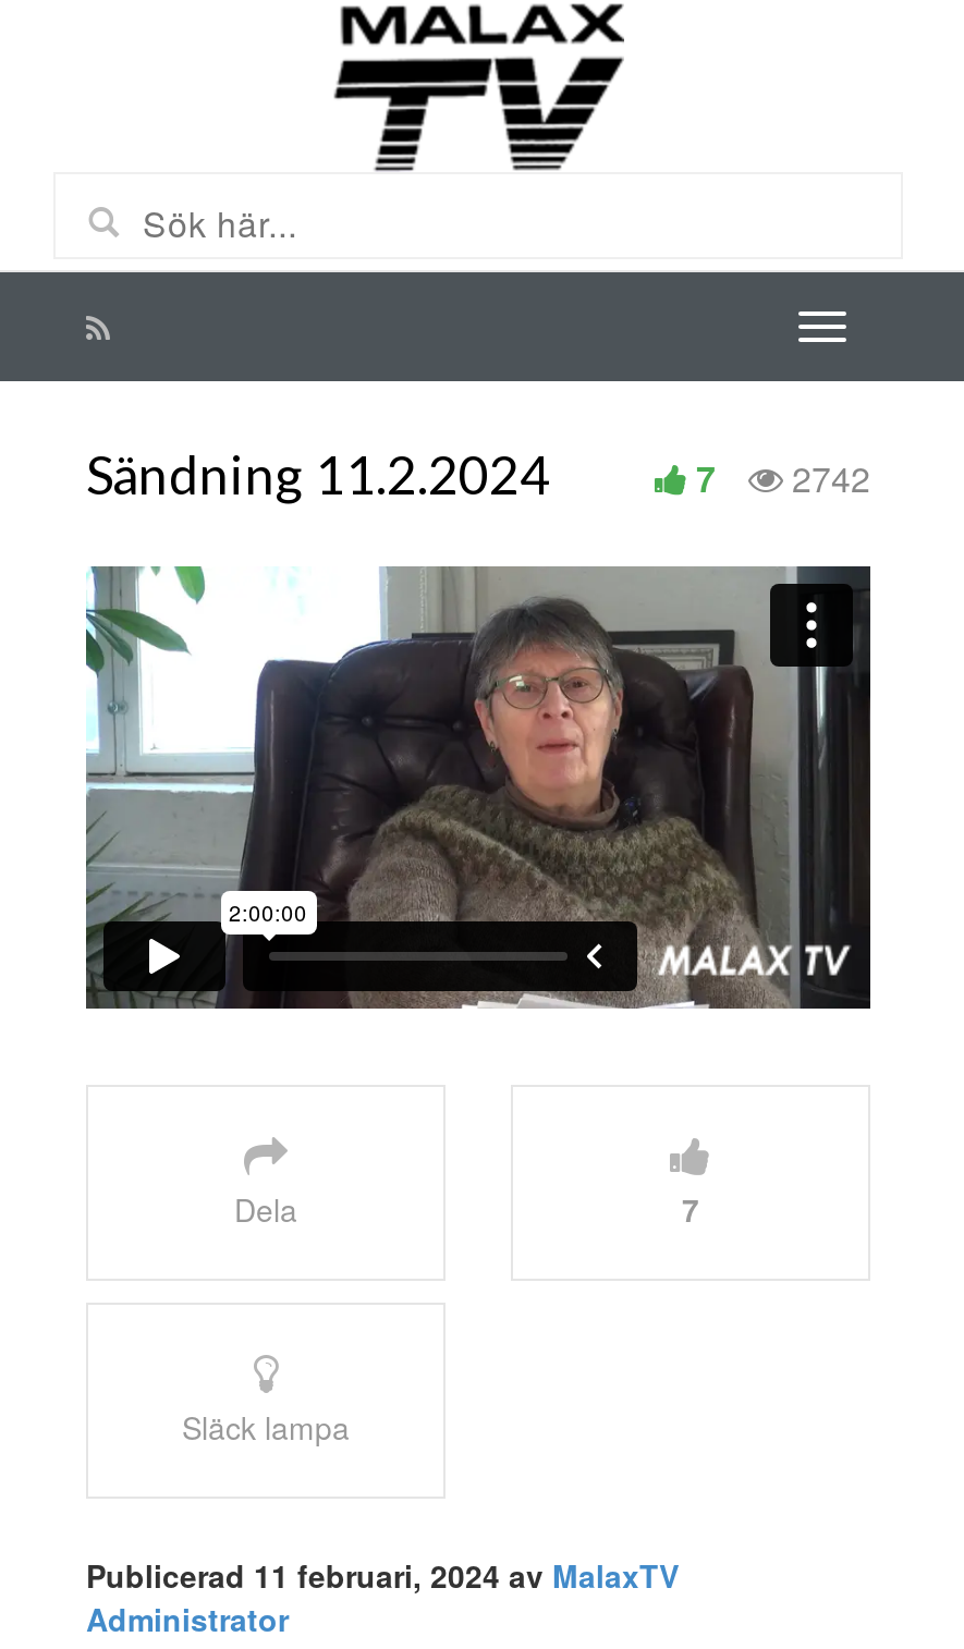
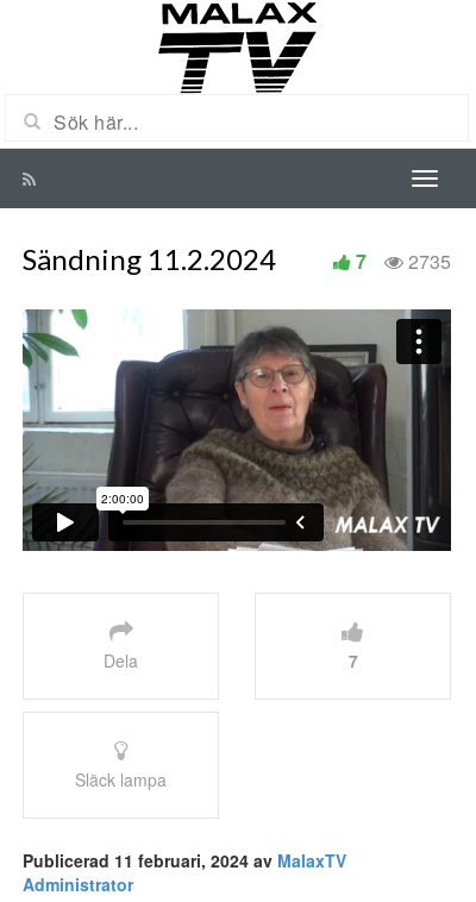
- 7 2742
+ 7 2735
